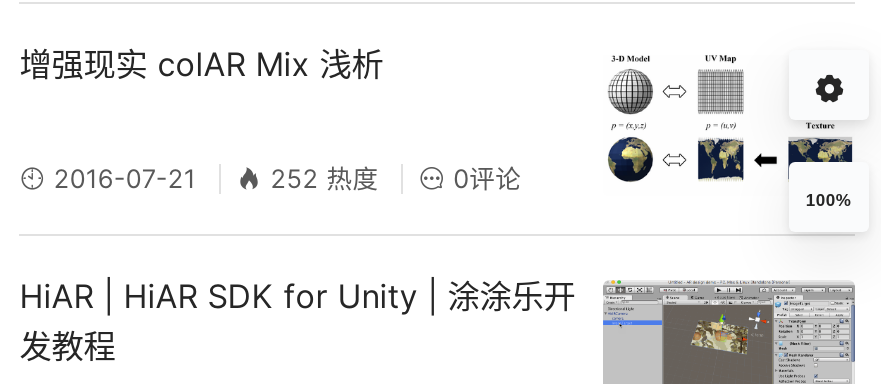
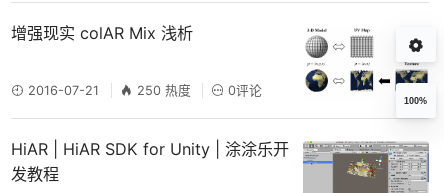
- 252 热度
+ 250 热度
